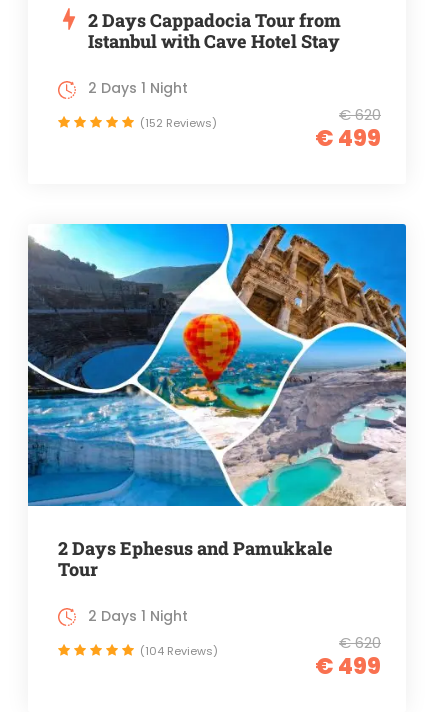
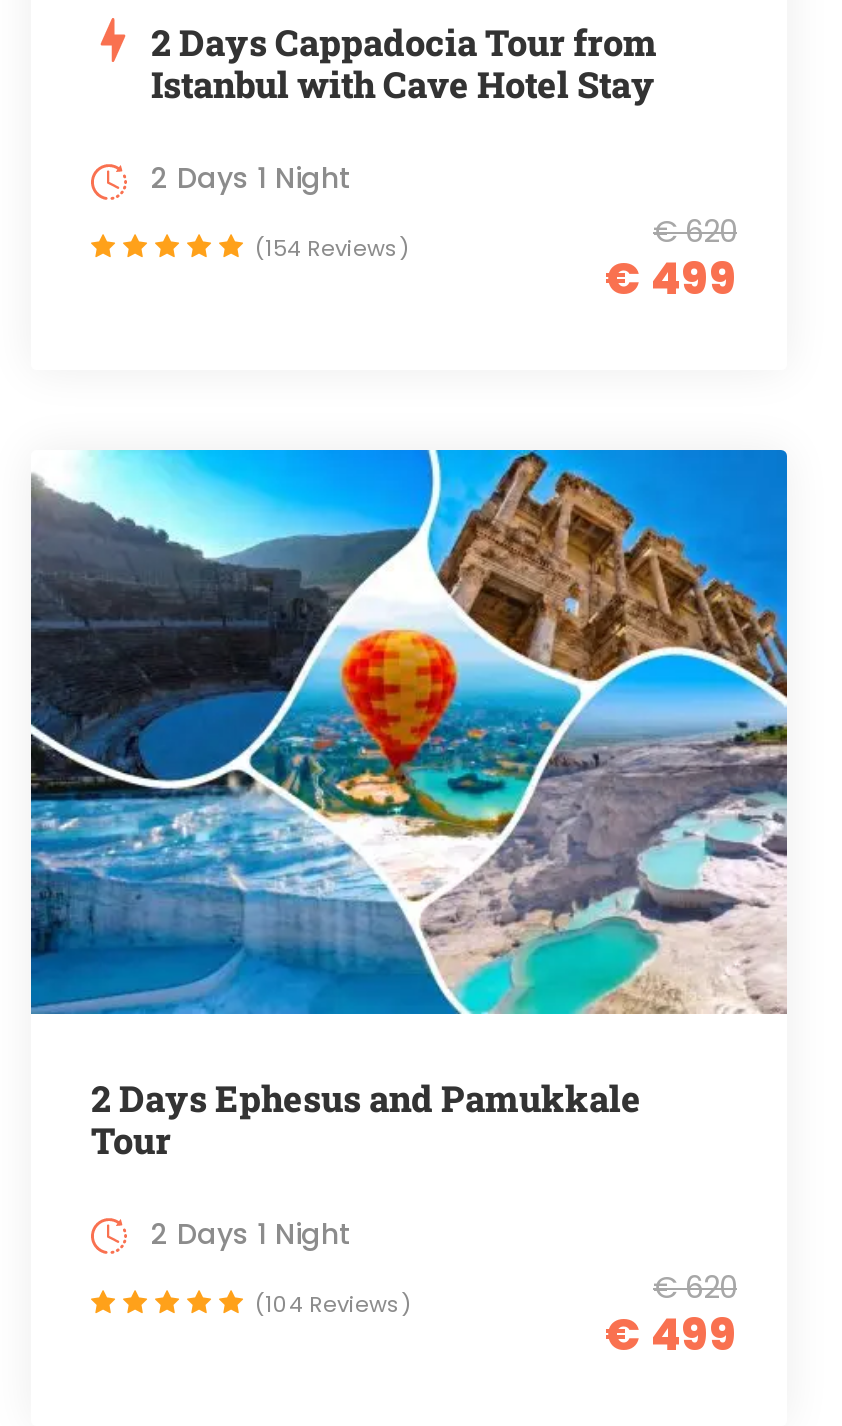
- (152 Reviews)
+ (154 Reviews)
